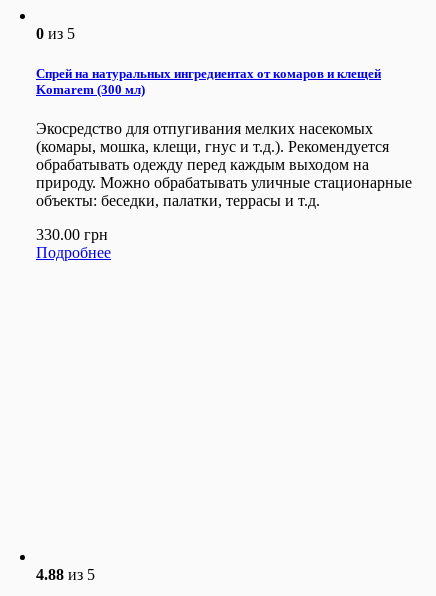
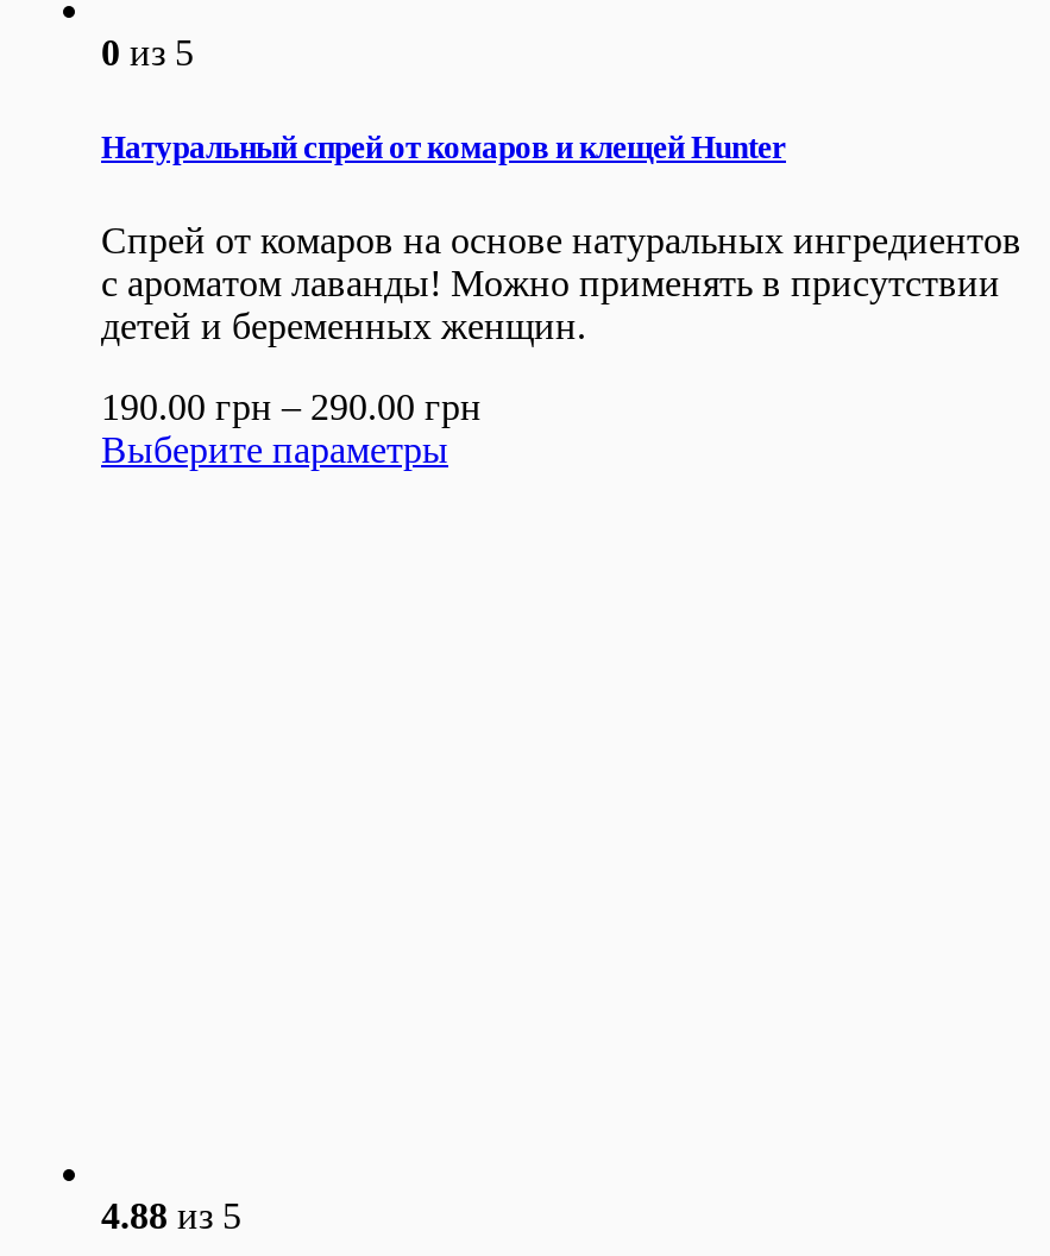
- Спрей на натуральных ингредиентах от комаров и клещей
- Komarem (300 мл)
+ Натуральный спрей от комаров и клещей Hunter

- Экосредство для отпугивания мелких насекомых
- (комары, мошка, клещи, гнус и т.д.). Рекомендуется
- обрабатывать одежду перед каждым выходом на
- природу. Можно обрабатывать уличные стационарные
- объекты: беседки, палатки, террасы и т.д.
+ Спрей от комаров на основе натуральных ингредиентов
+ с ароматом лаванды! Можно применять в присутствии
+ детей и беременных женщин.

- 330.00 грн
- Подробнее
+ 190.00 грн – 290.00 грн
+ Выберите параметры
